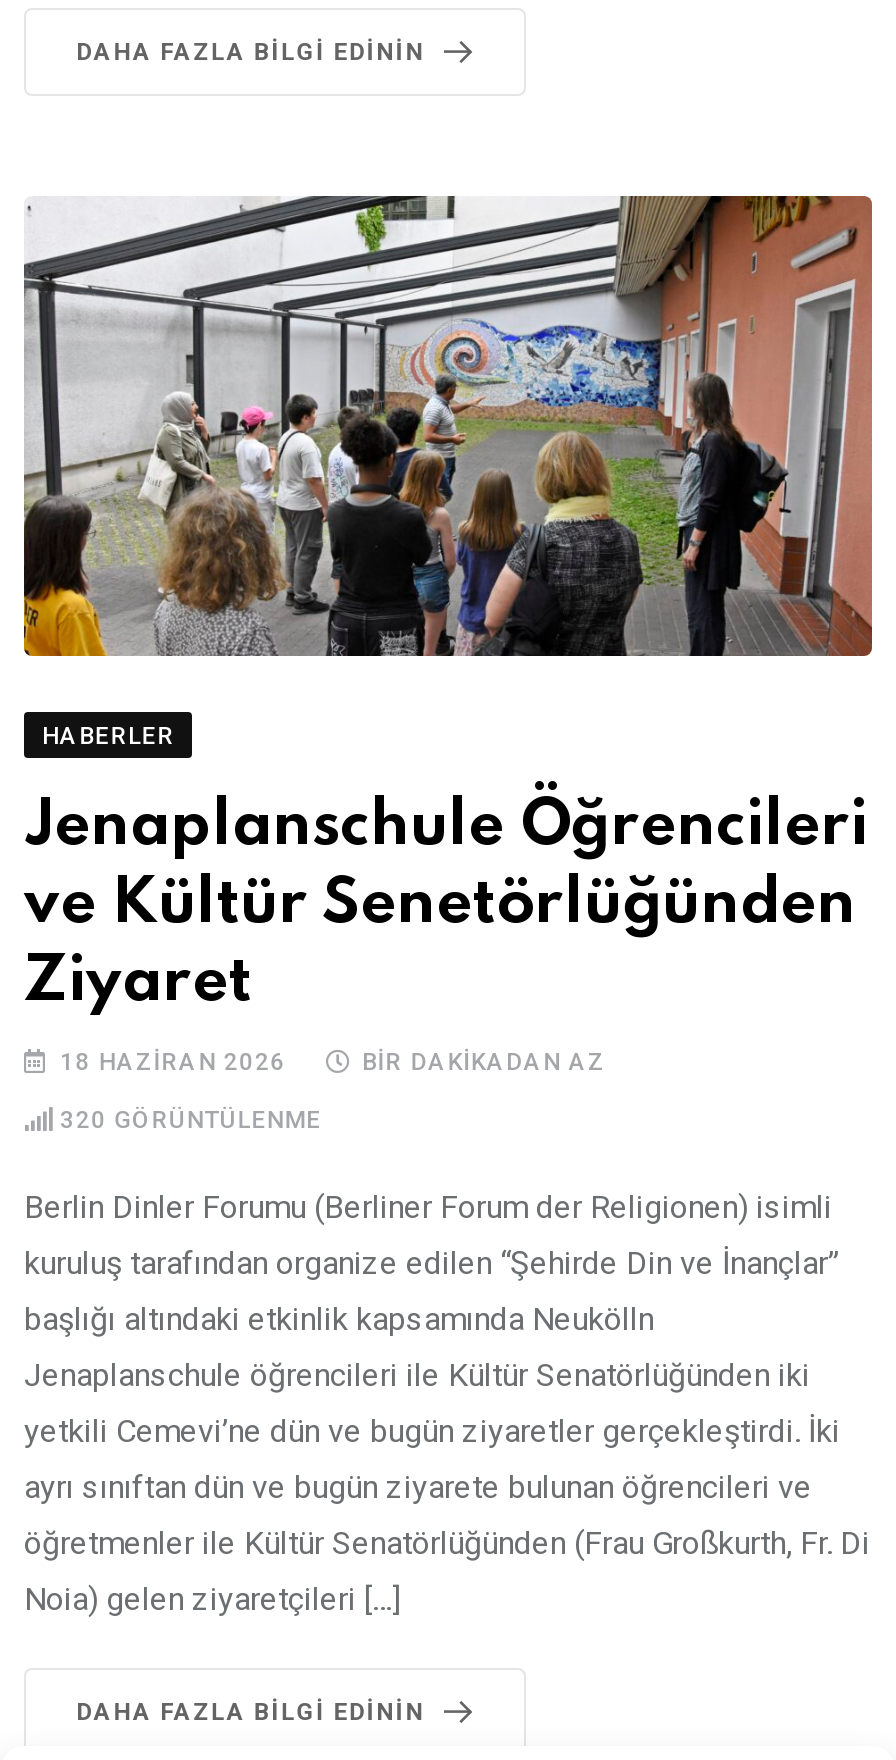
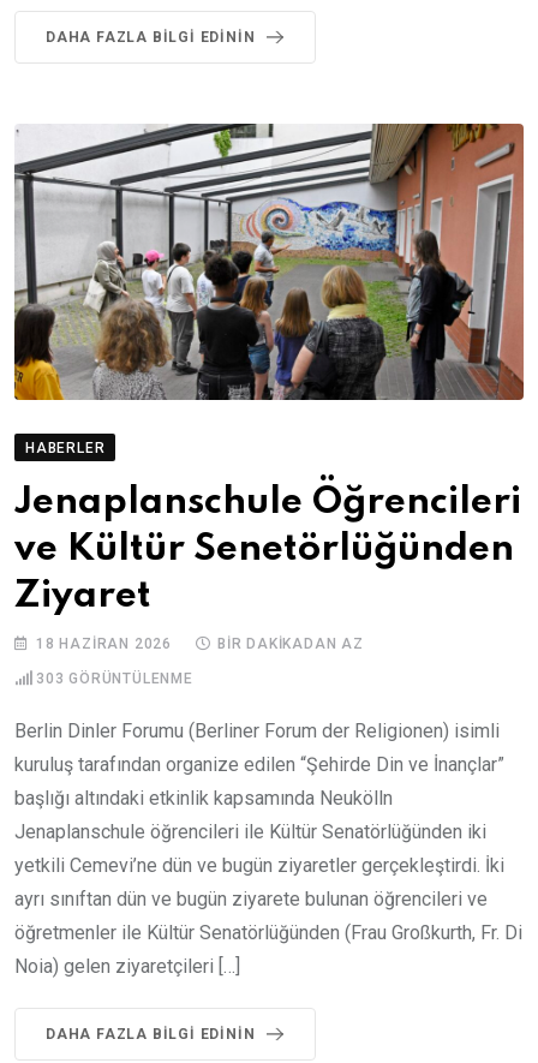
- 320 GÖRÜNTÜLENME
+ 303 GÖRÜNTÜLENME
